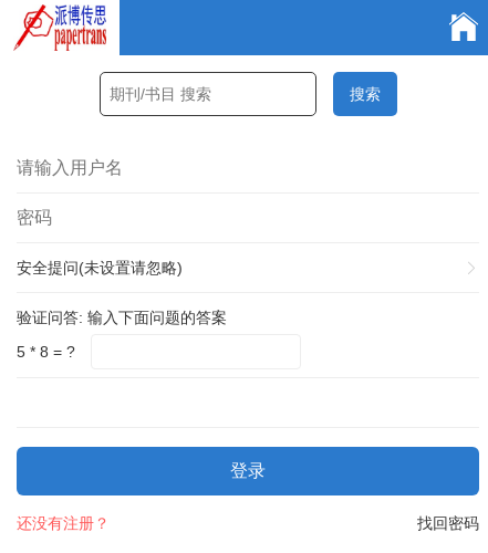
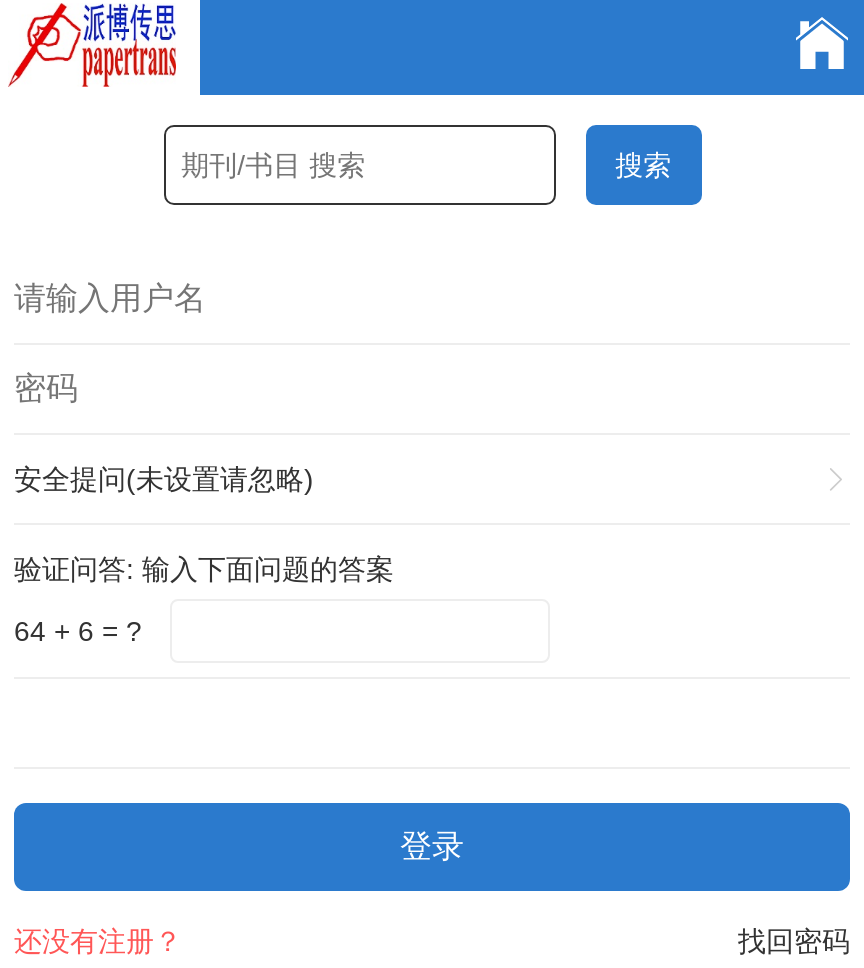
- 5 * 8 = ?
+ 64 + 6 = ?
